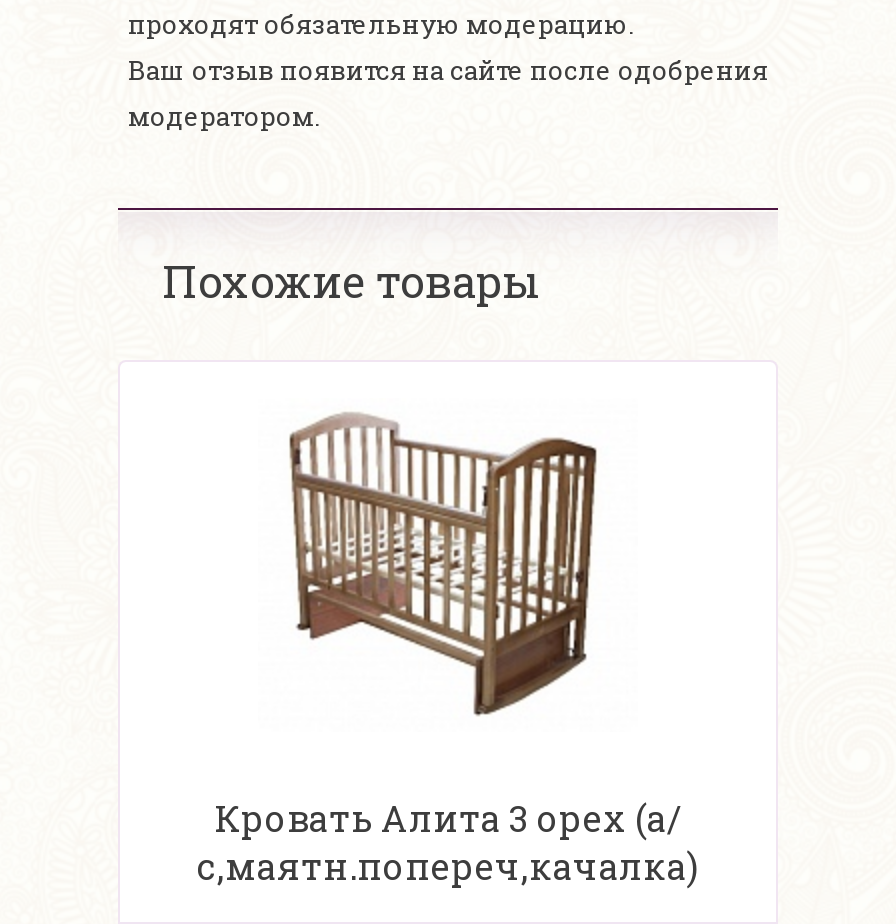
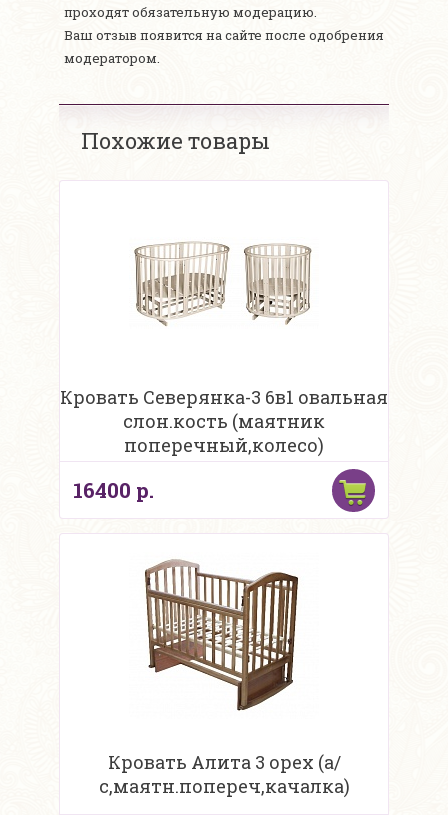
+ [image]
+ Кровать Северянка-3 6в1 овальная
+ слон.кость (маятник
+ поперечный,колесо)
+ 16400 р.

+ [image]

+ [image]
